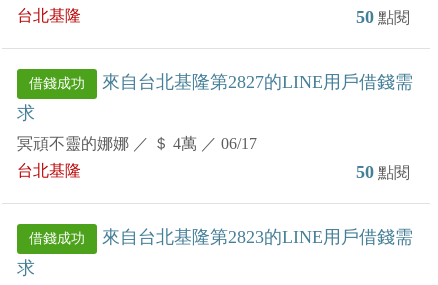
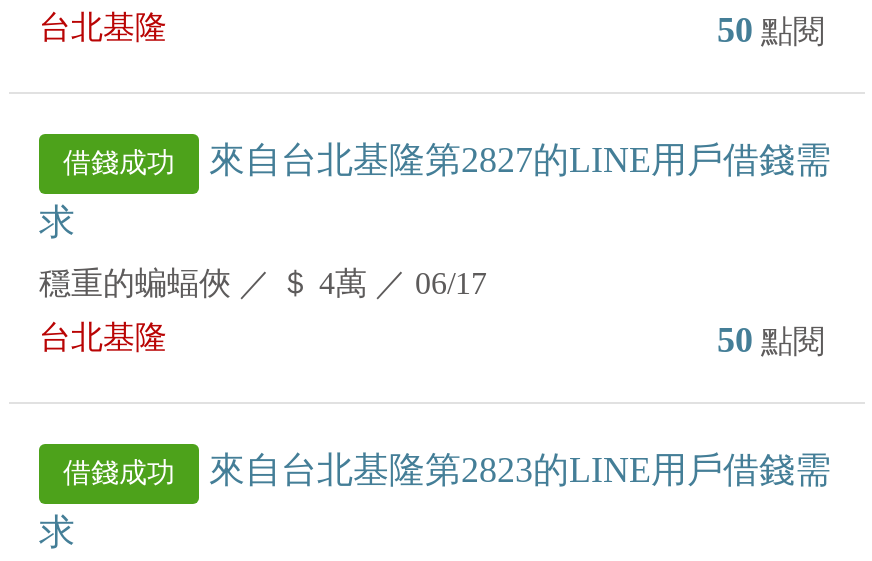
- 冥頑不靈的娜娜／＄ 4萬／06/17
+ 穩重的蝙蝠俠／＄ 4萬／06/17
